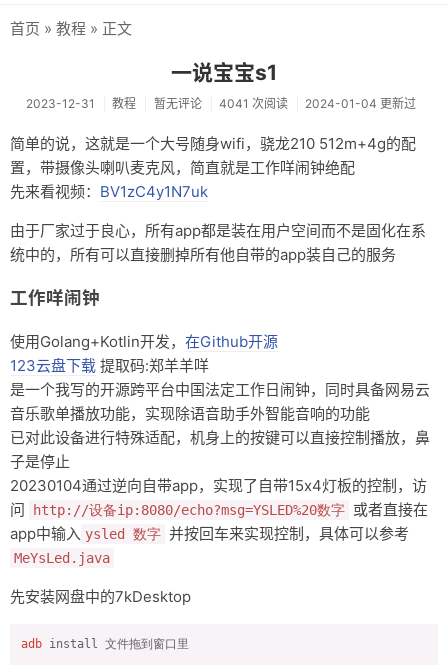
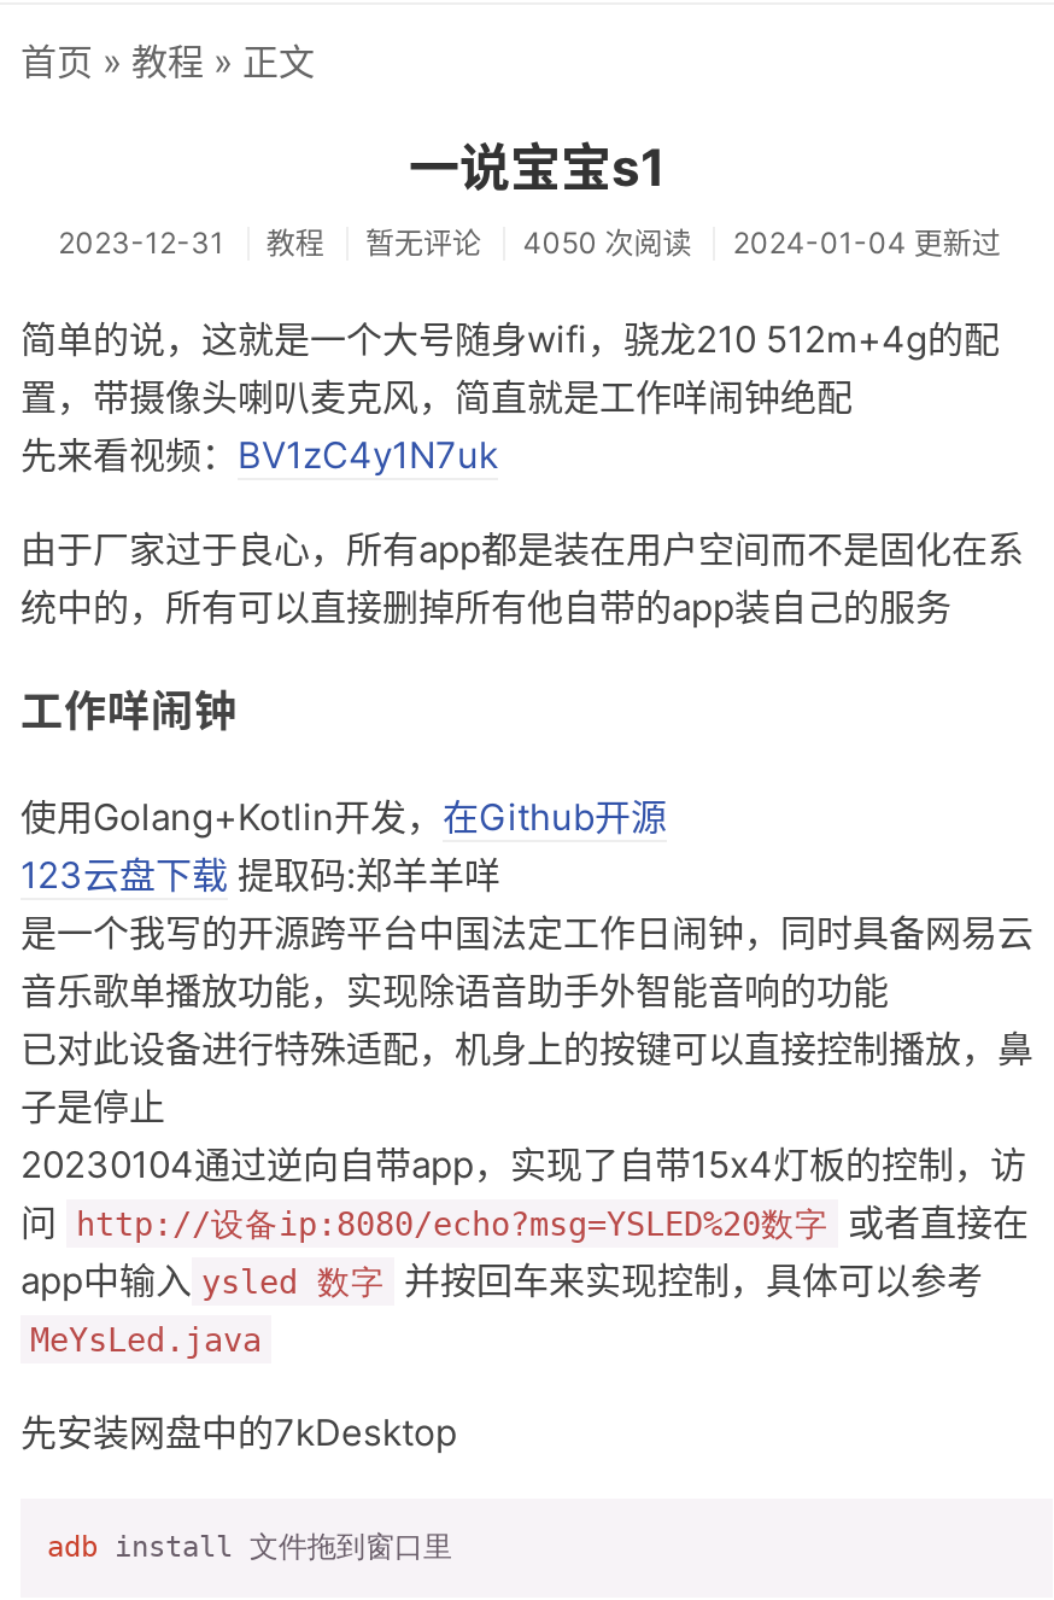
- 2023-12-31 教程 暂无评论 4041 次阅读 2024-01-04 更新过
+ 2023-12-31 教程 暂无评论 4050 次阅读 2024-01-04 更新过
